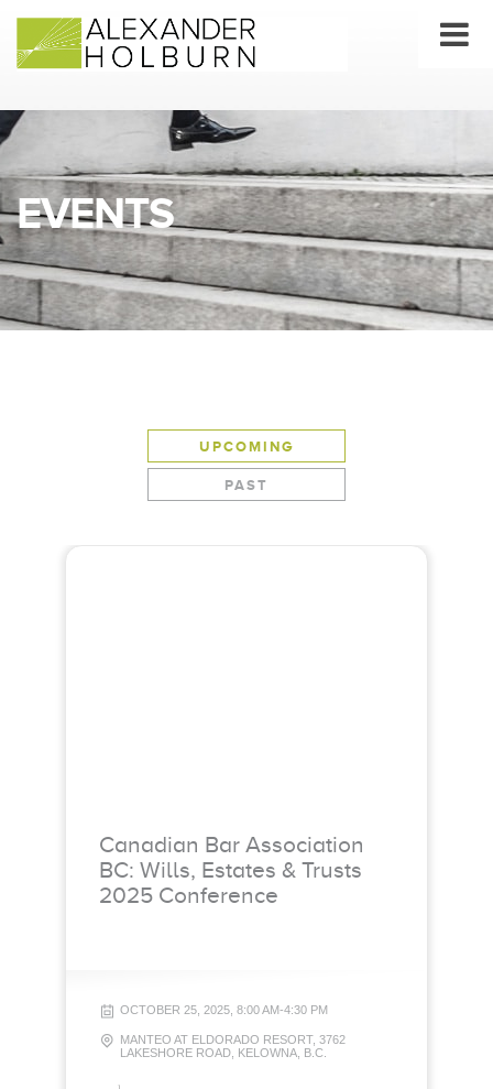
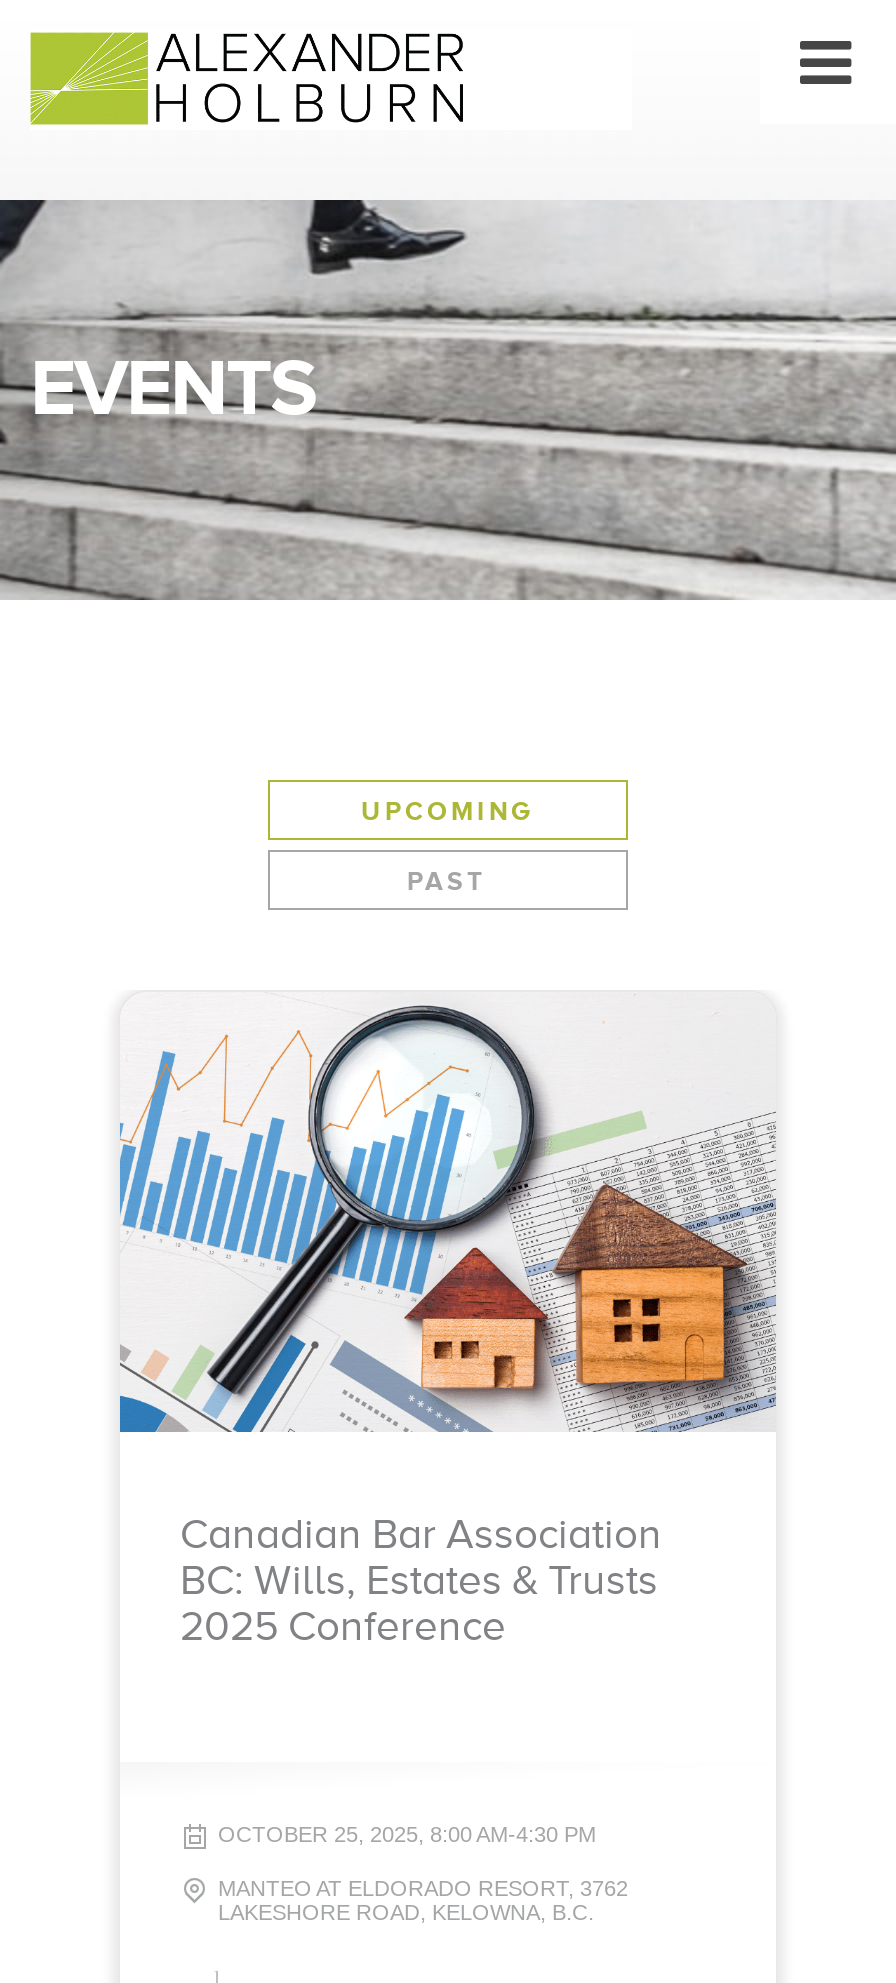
+ [image]
